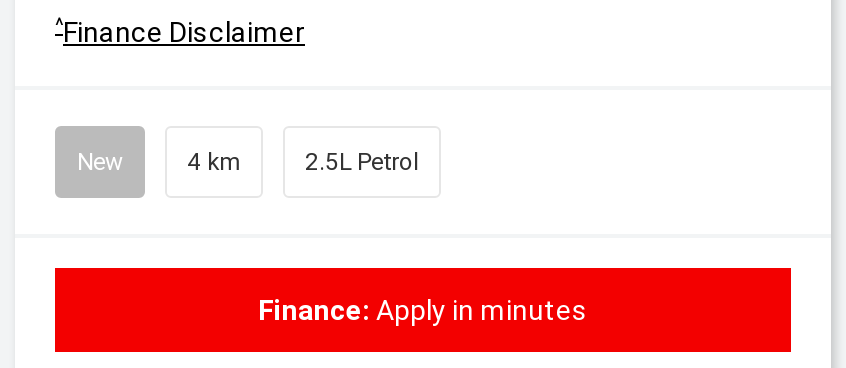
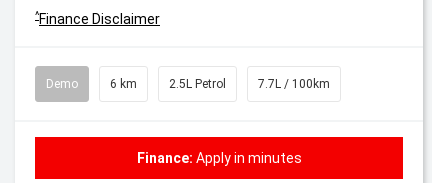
- New
- 4 km
+ Demo
+ 6 km

+ 7.7L / 100km
